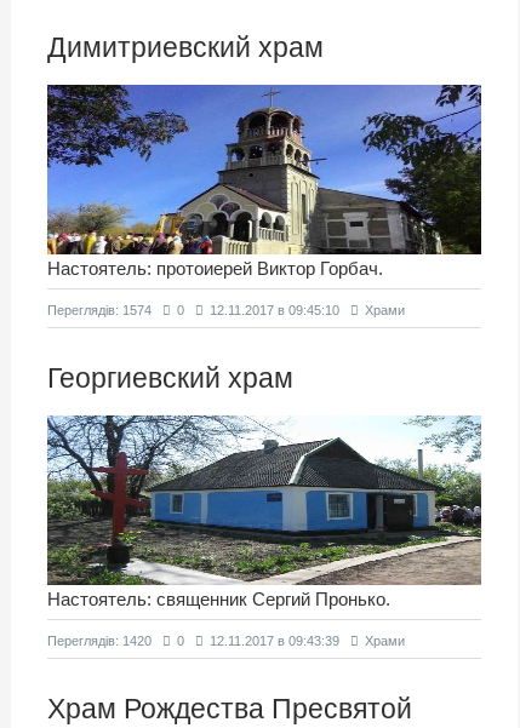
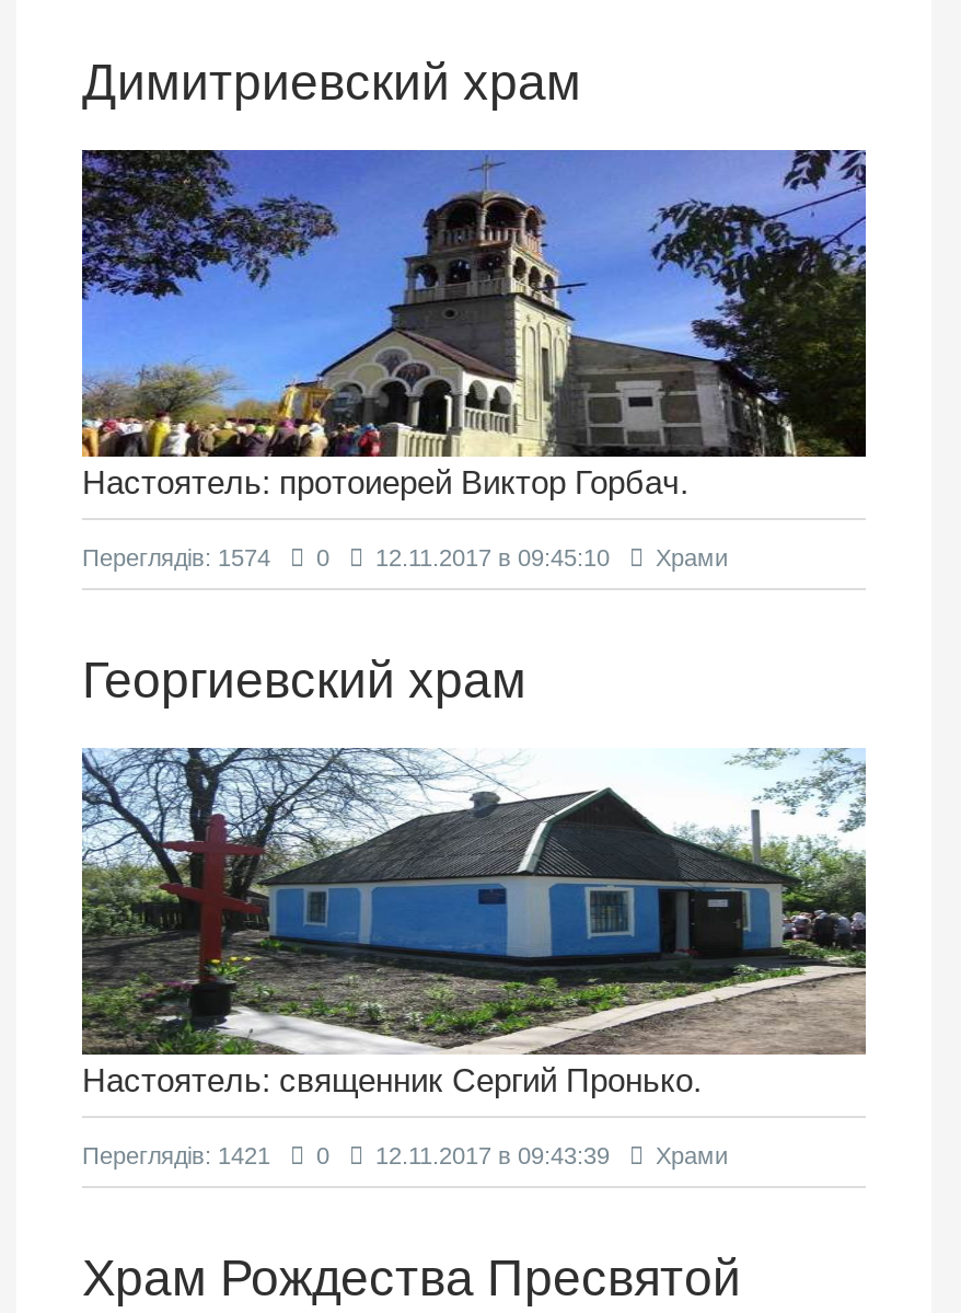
- Переглядiв: 1420 0 12.11.2017 в 09:43:39 Храми
+ Переглядiв: 1421 0 12.11.2017 в 09:43:39 Храми
